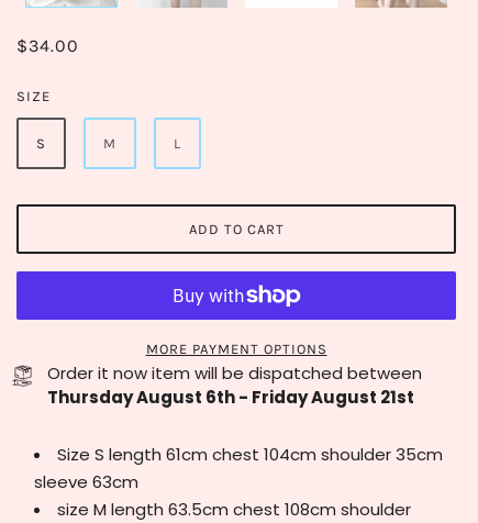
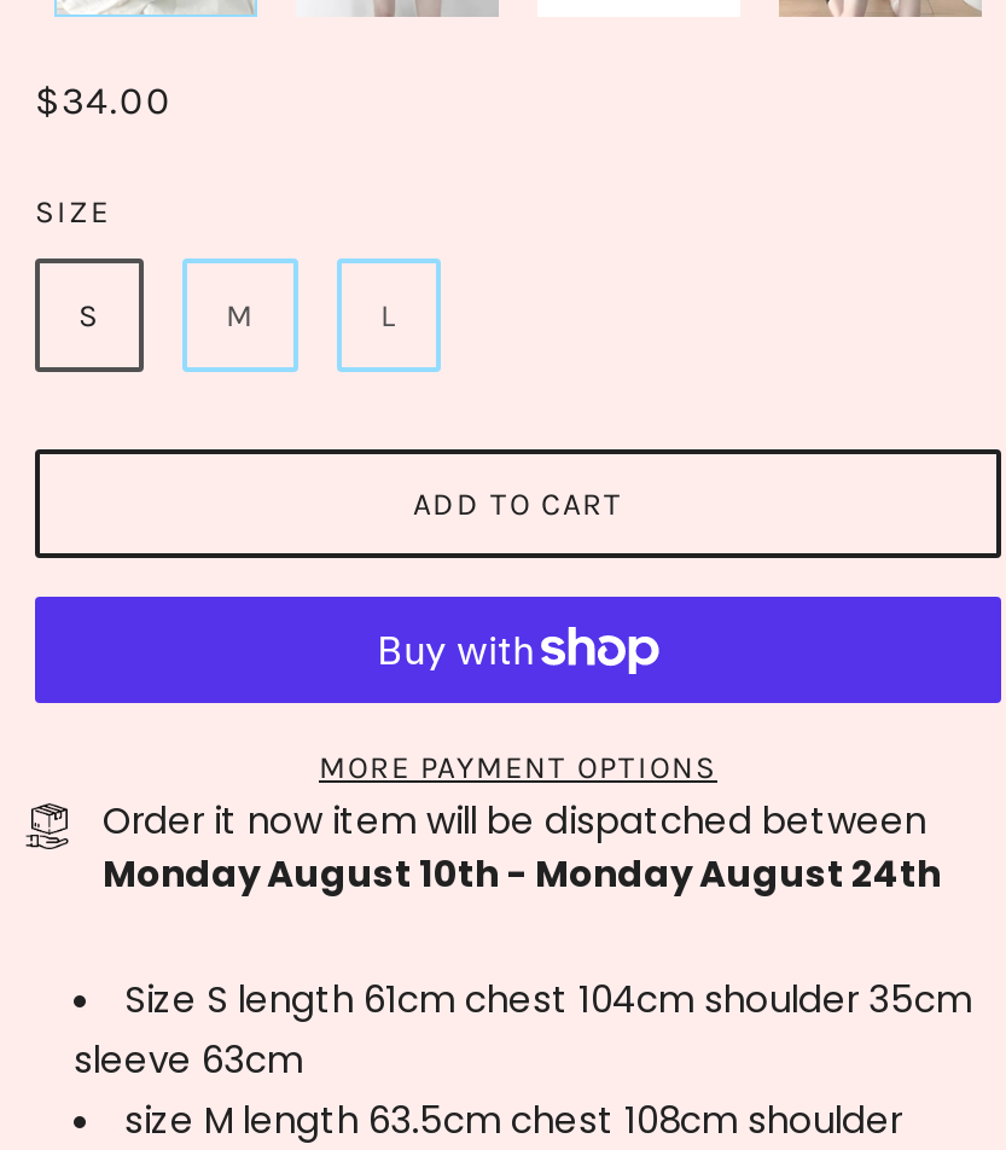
- Thursday August 6th - Friday August 21st
+ Monday August 10th - Monday August 24th
